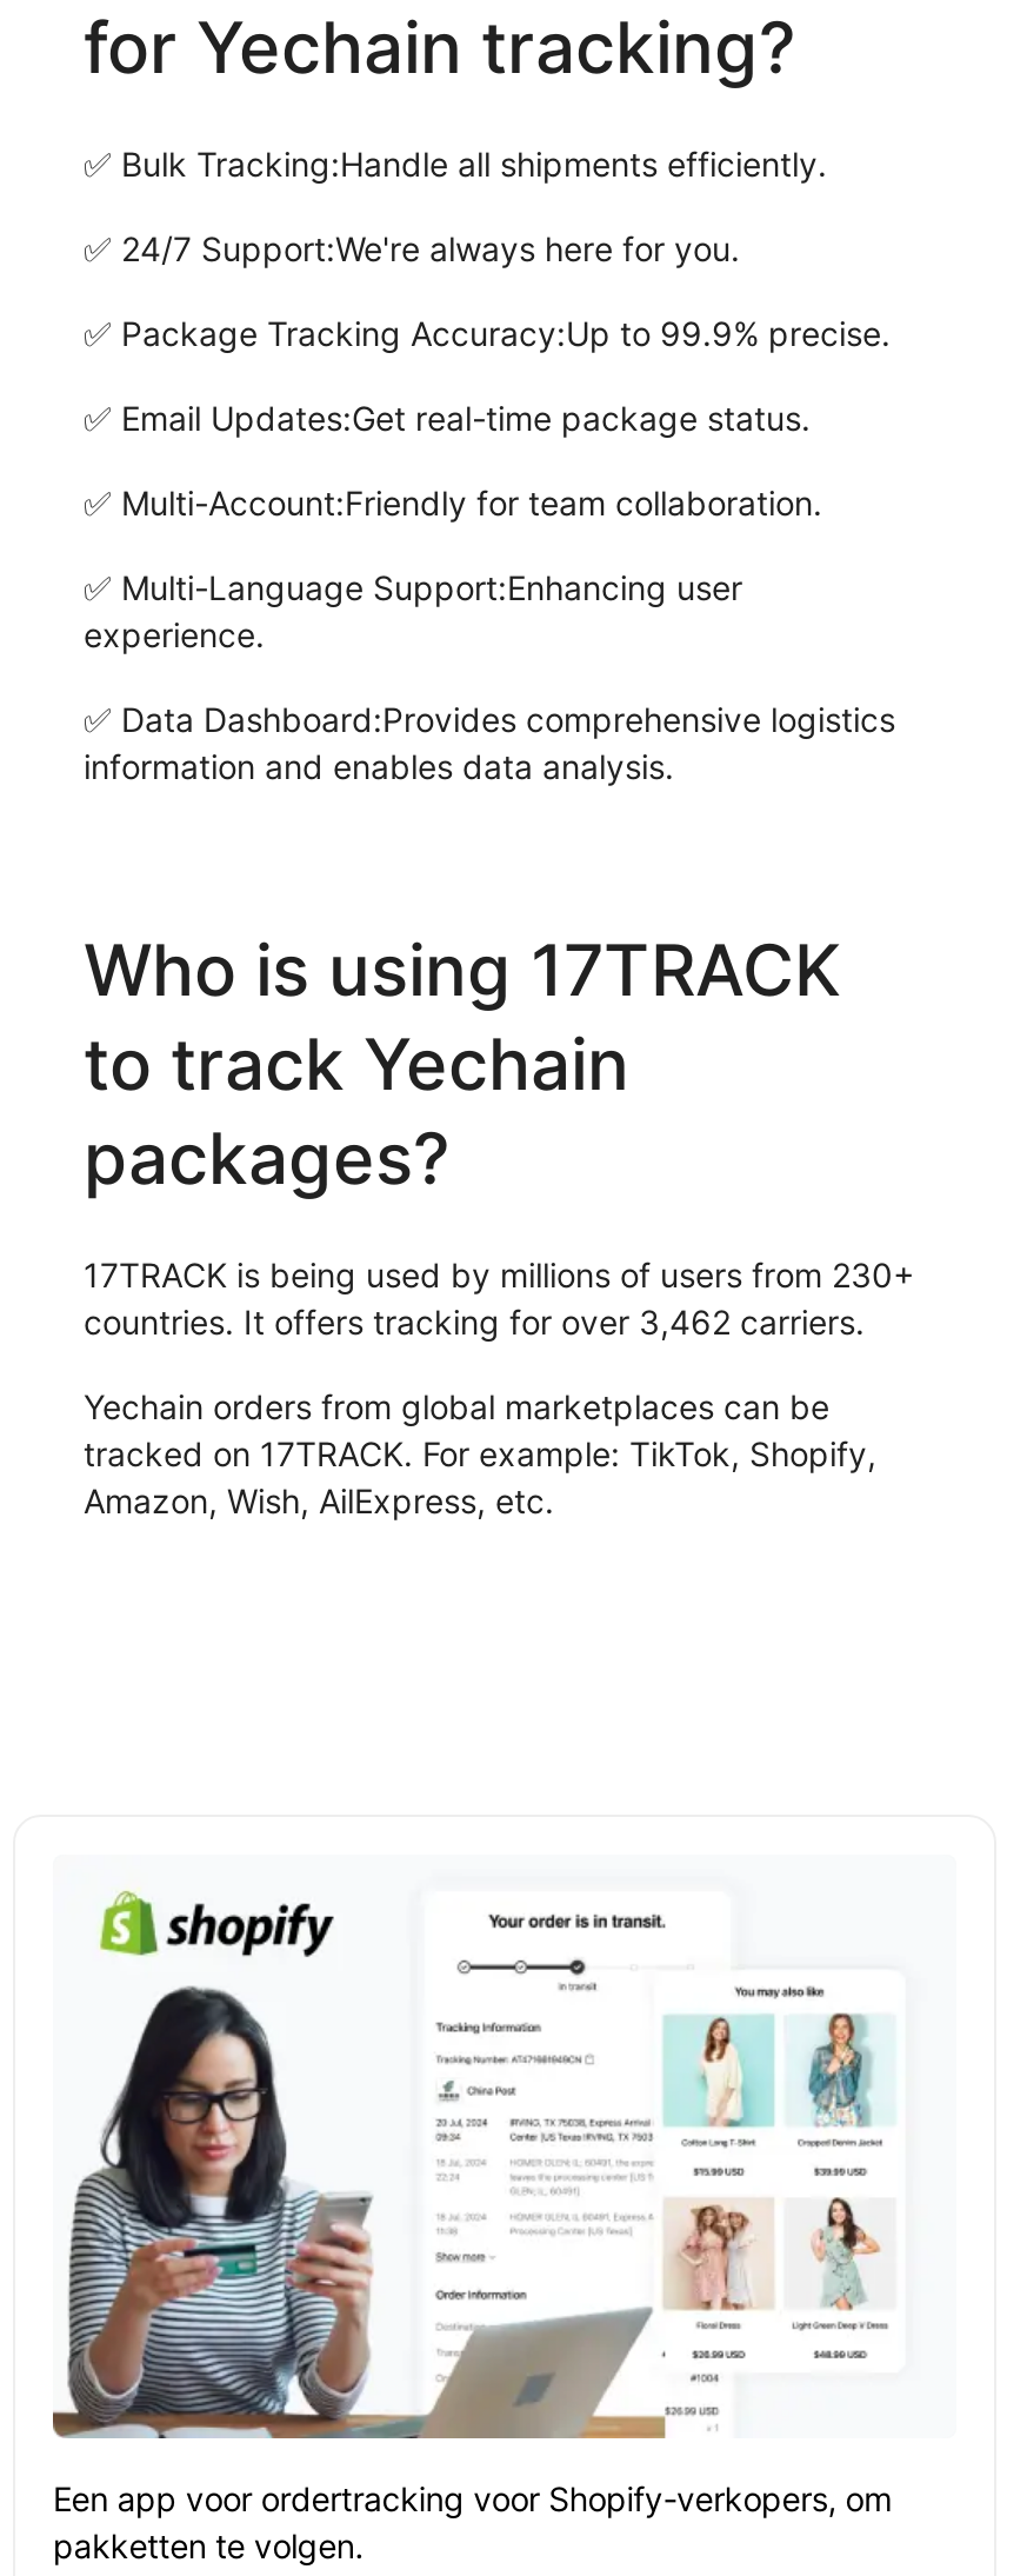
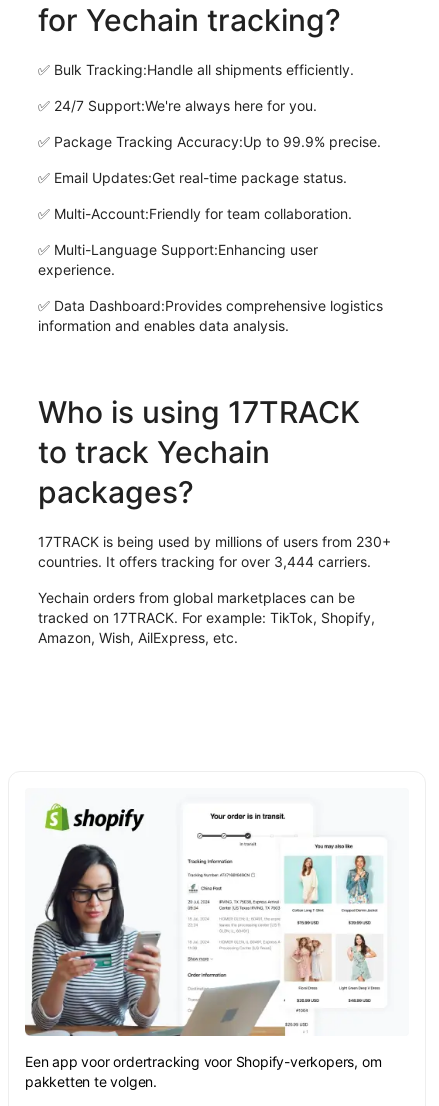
- countries. It offers tracking for over 3,462 carriers.
+ countries. It offers tracking for over 3,444 carriers.
